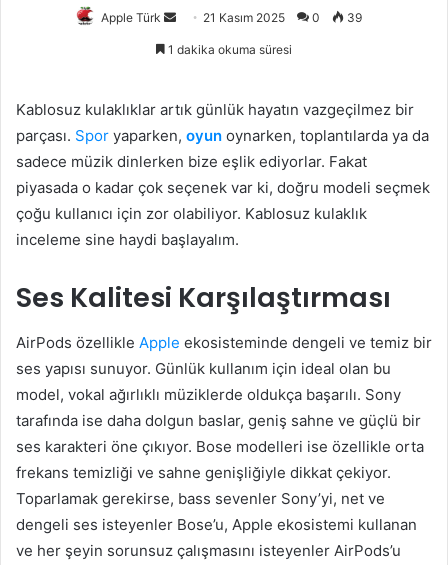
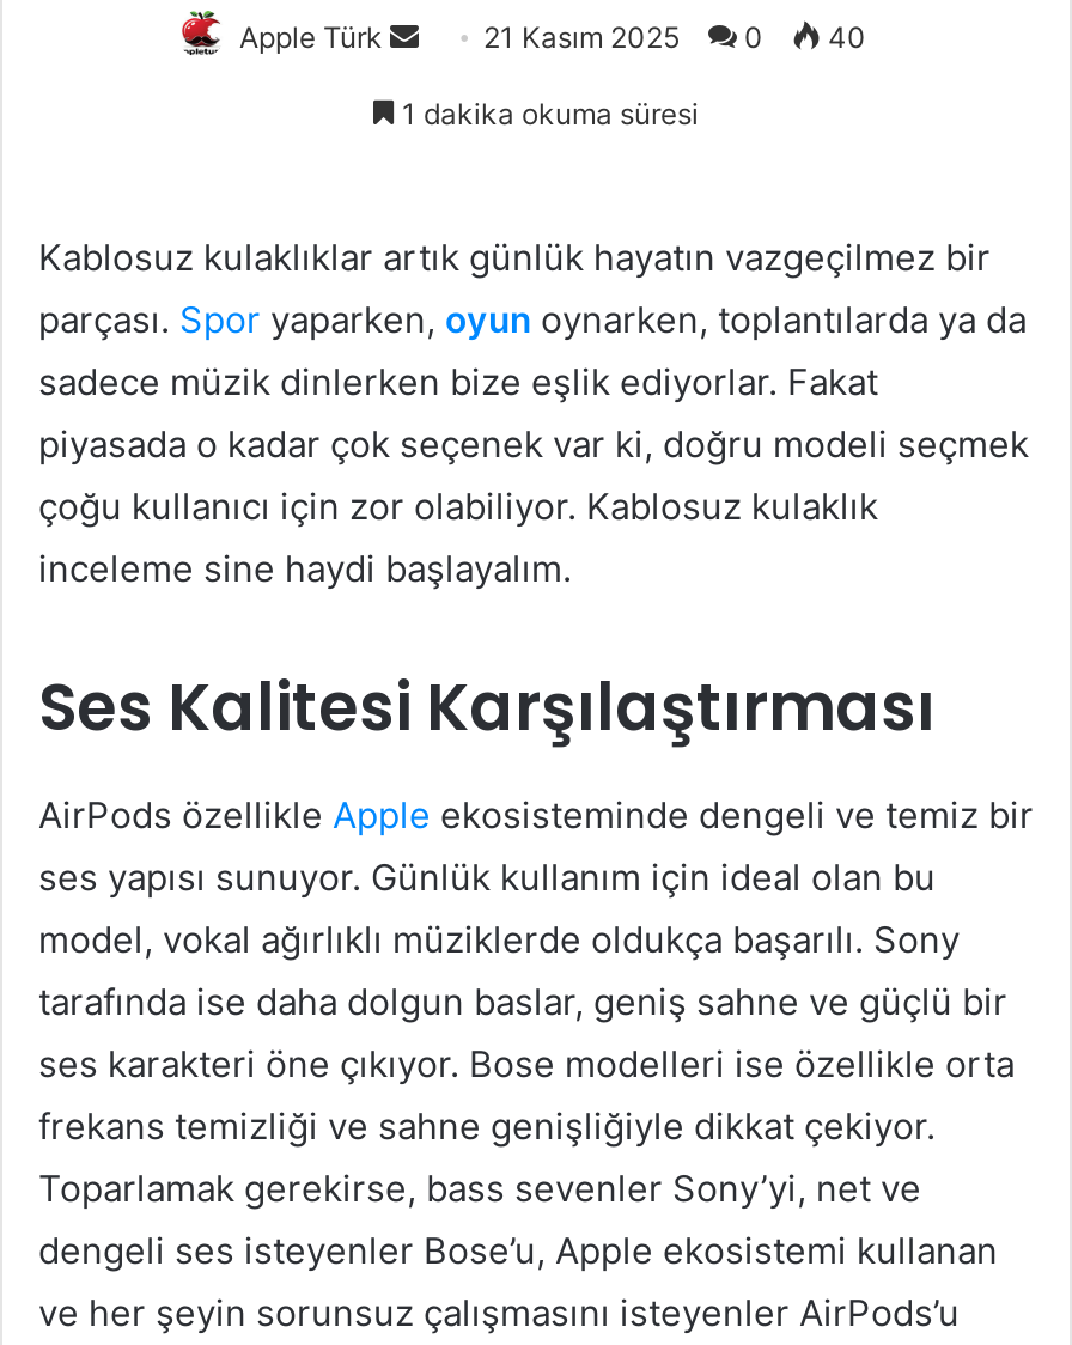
- 39
+ 40
